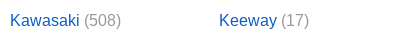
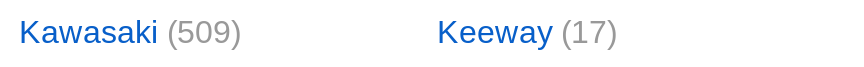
- Kawasaki (508)
+ Kawasaki (509)
